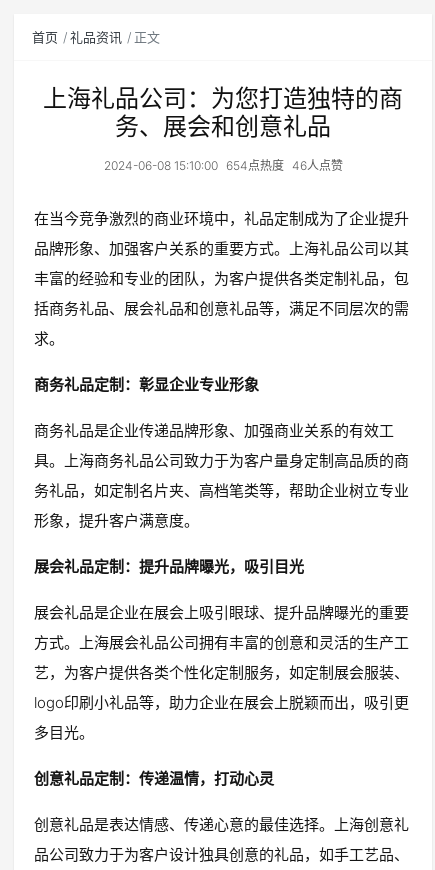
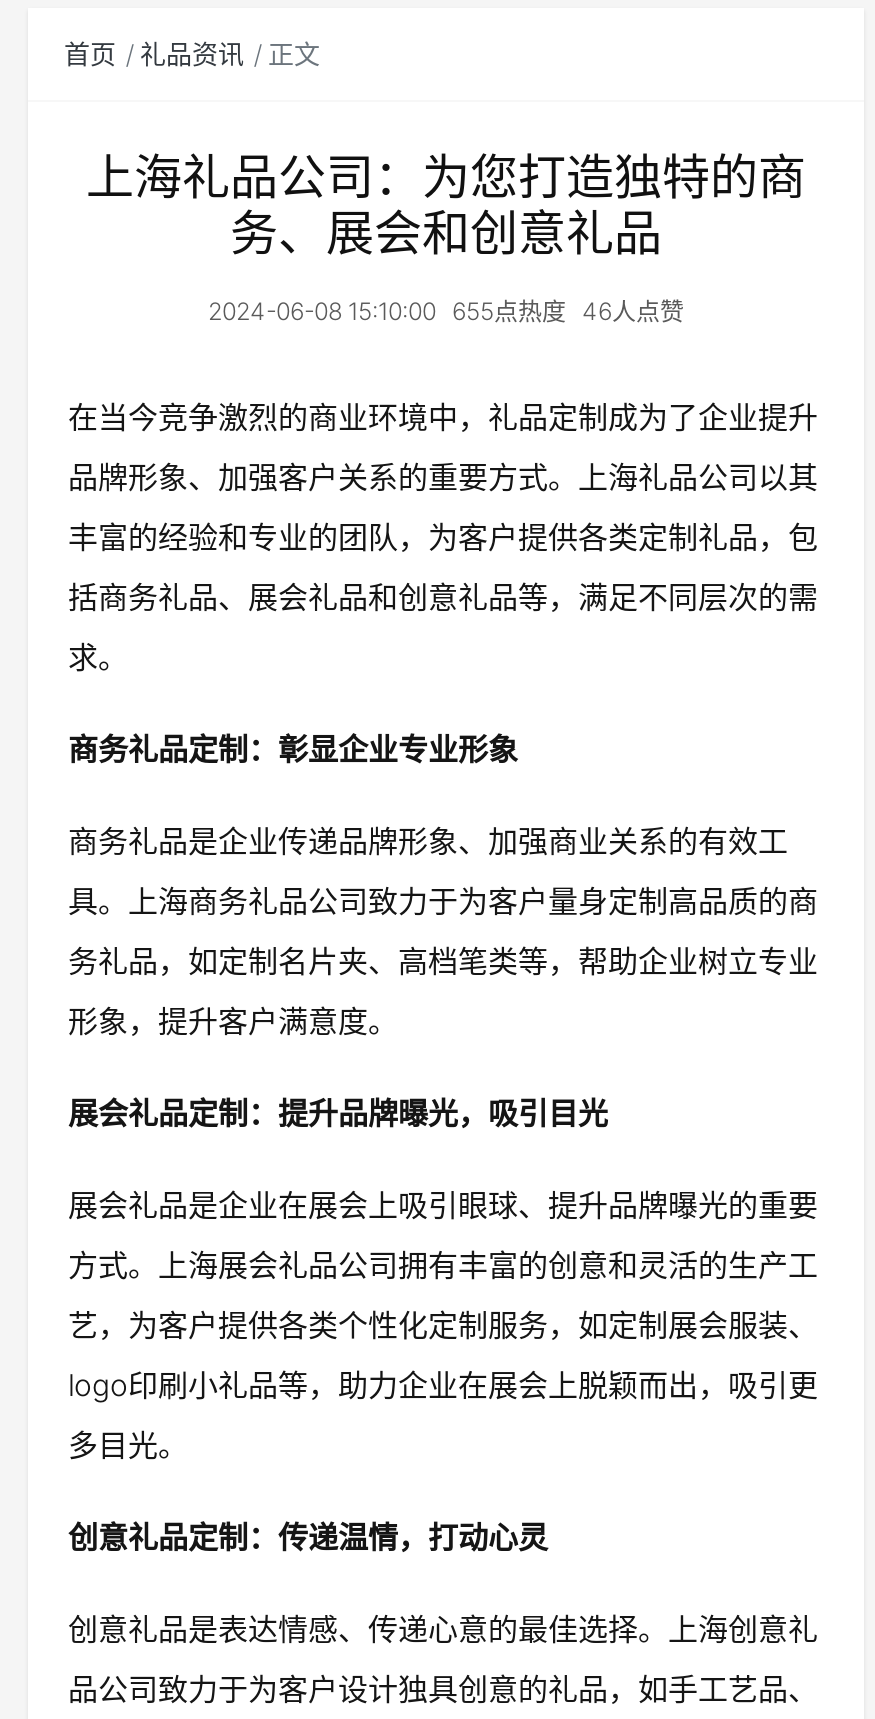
- 2024-06-08 15:10:00 654点热度 46人点赞
+ 2024-06-08 15:10:00 655点热度 46人点赞
